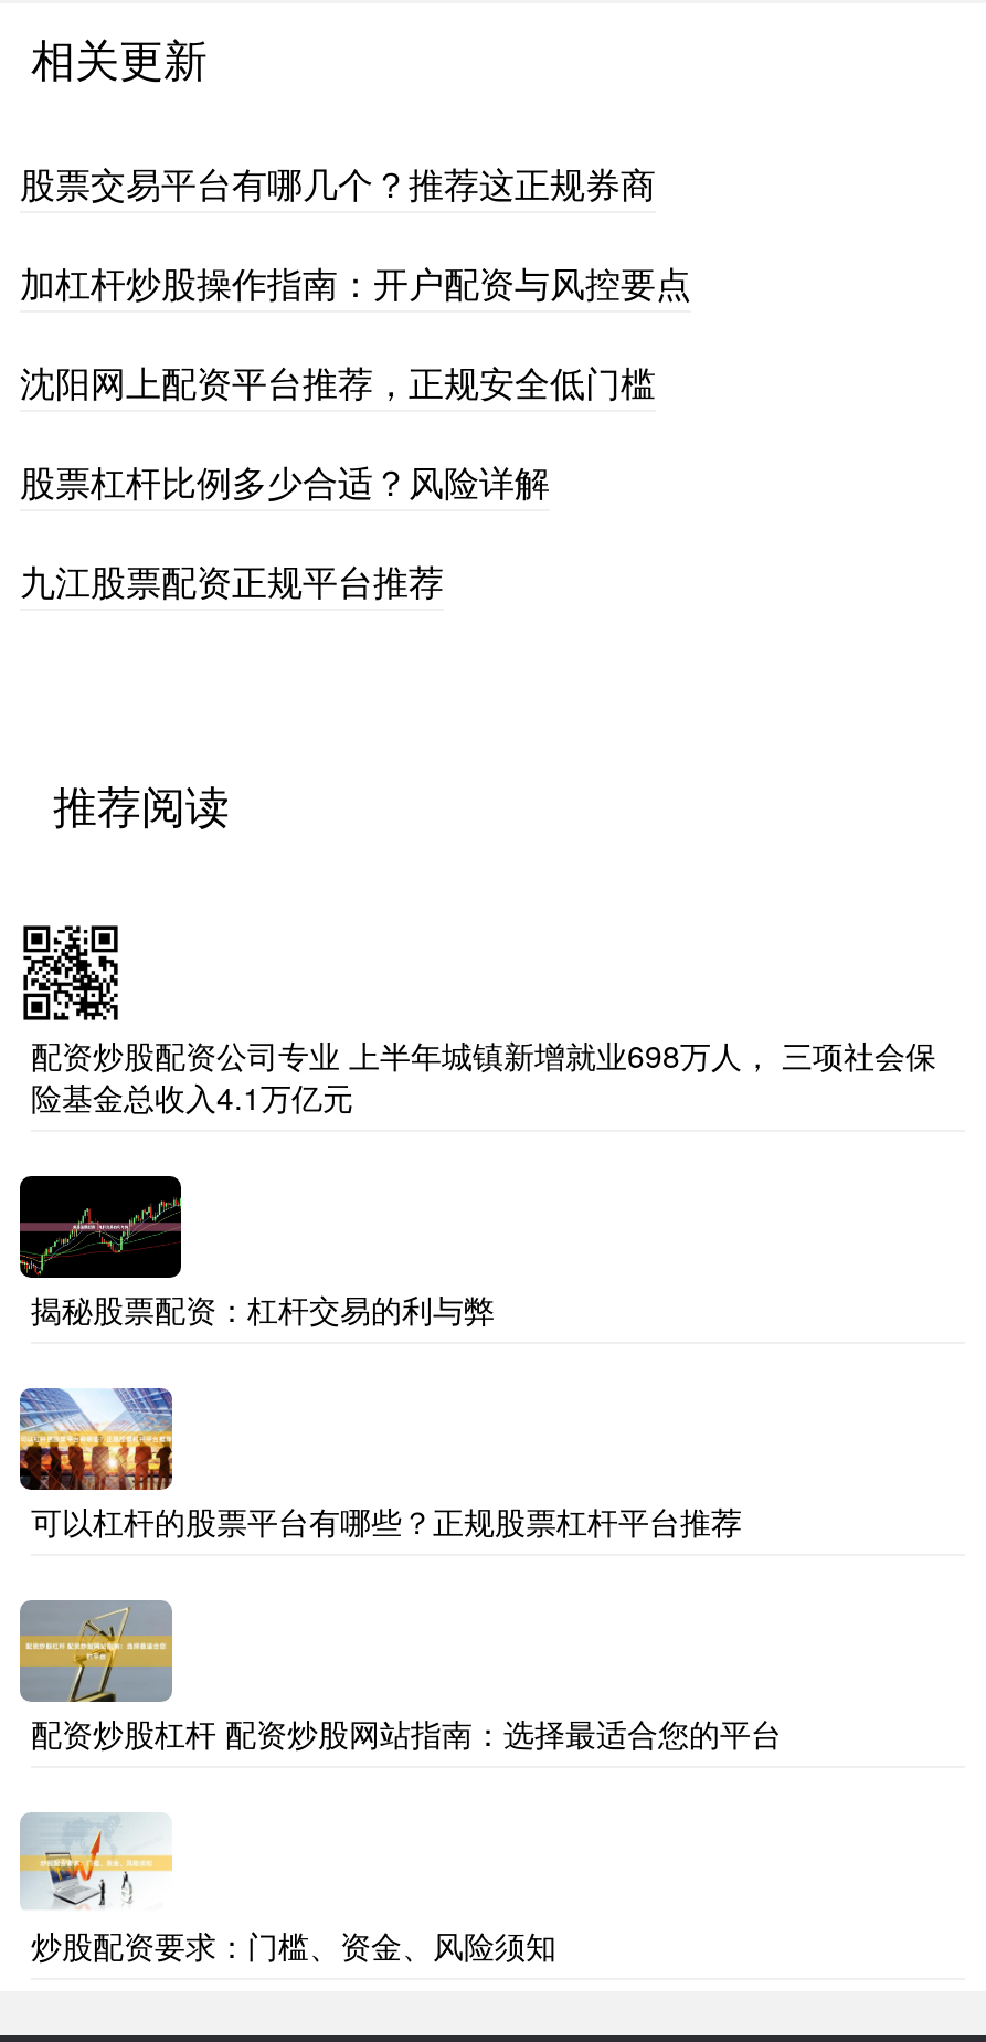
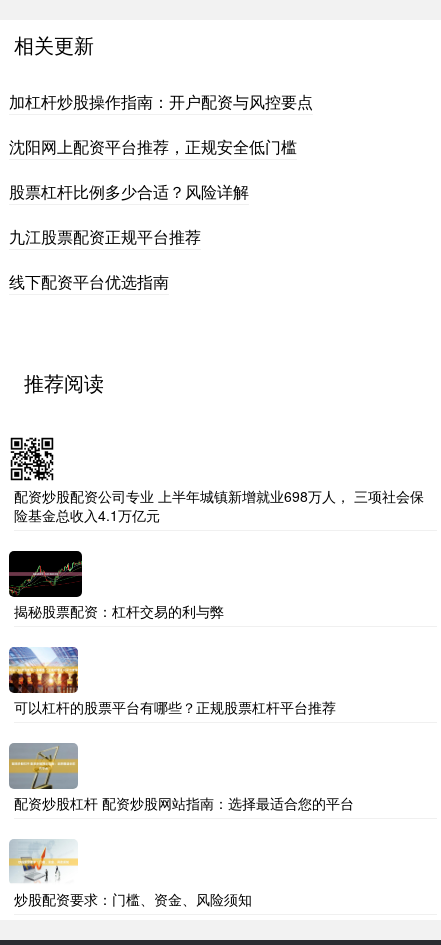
- 股票交易平台有哪几个？推荐这正规券商

moved up: 加杠杆炒股操作指南：开户配资与风控要点 | 沈阳网上配资平台推荐，正规安全低门槛 | 股票杠杆比例多少合适？风险详解 | 九江股票配资正规平台推荐

+ 线下配资平台优选指南
